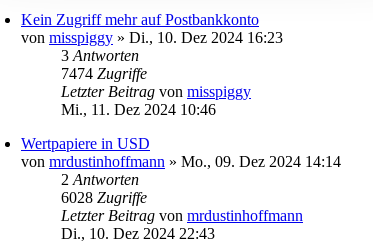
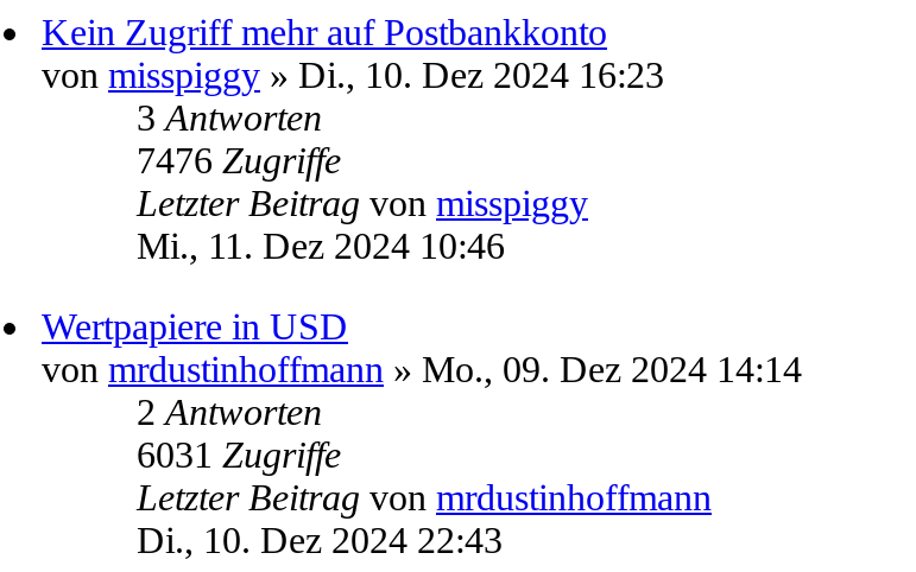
- 7474 Zugriffe
+ 7476 Zugriffe

- 6028 Zugriffe
+ 6031 Zugriffe
